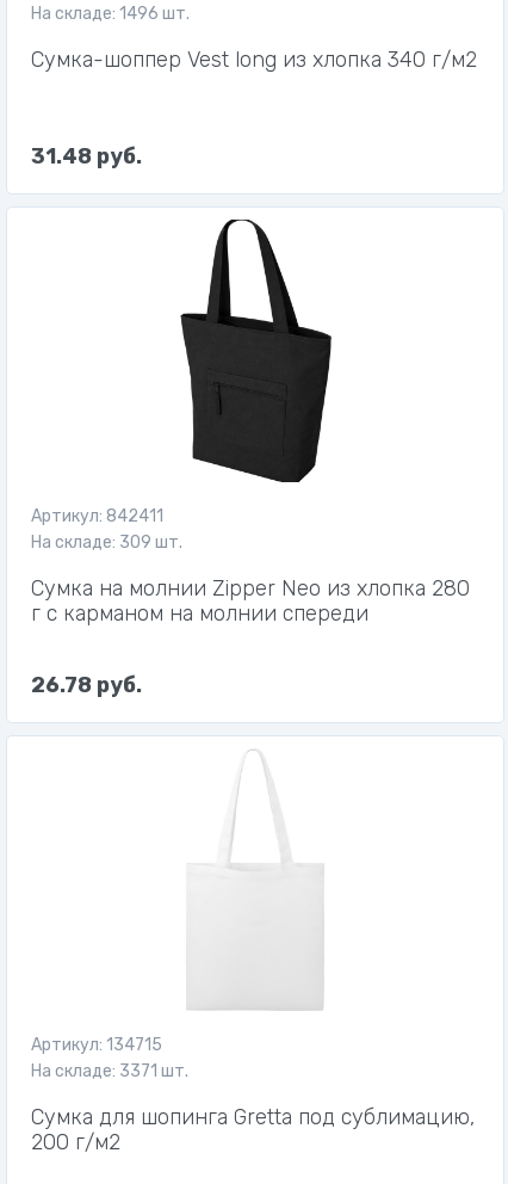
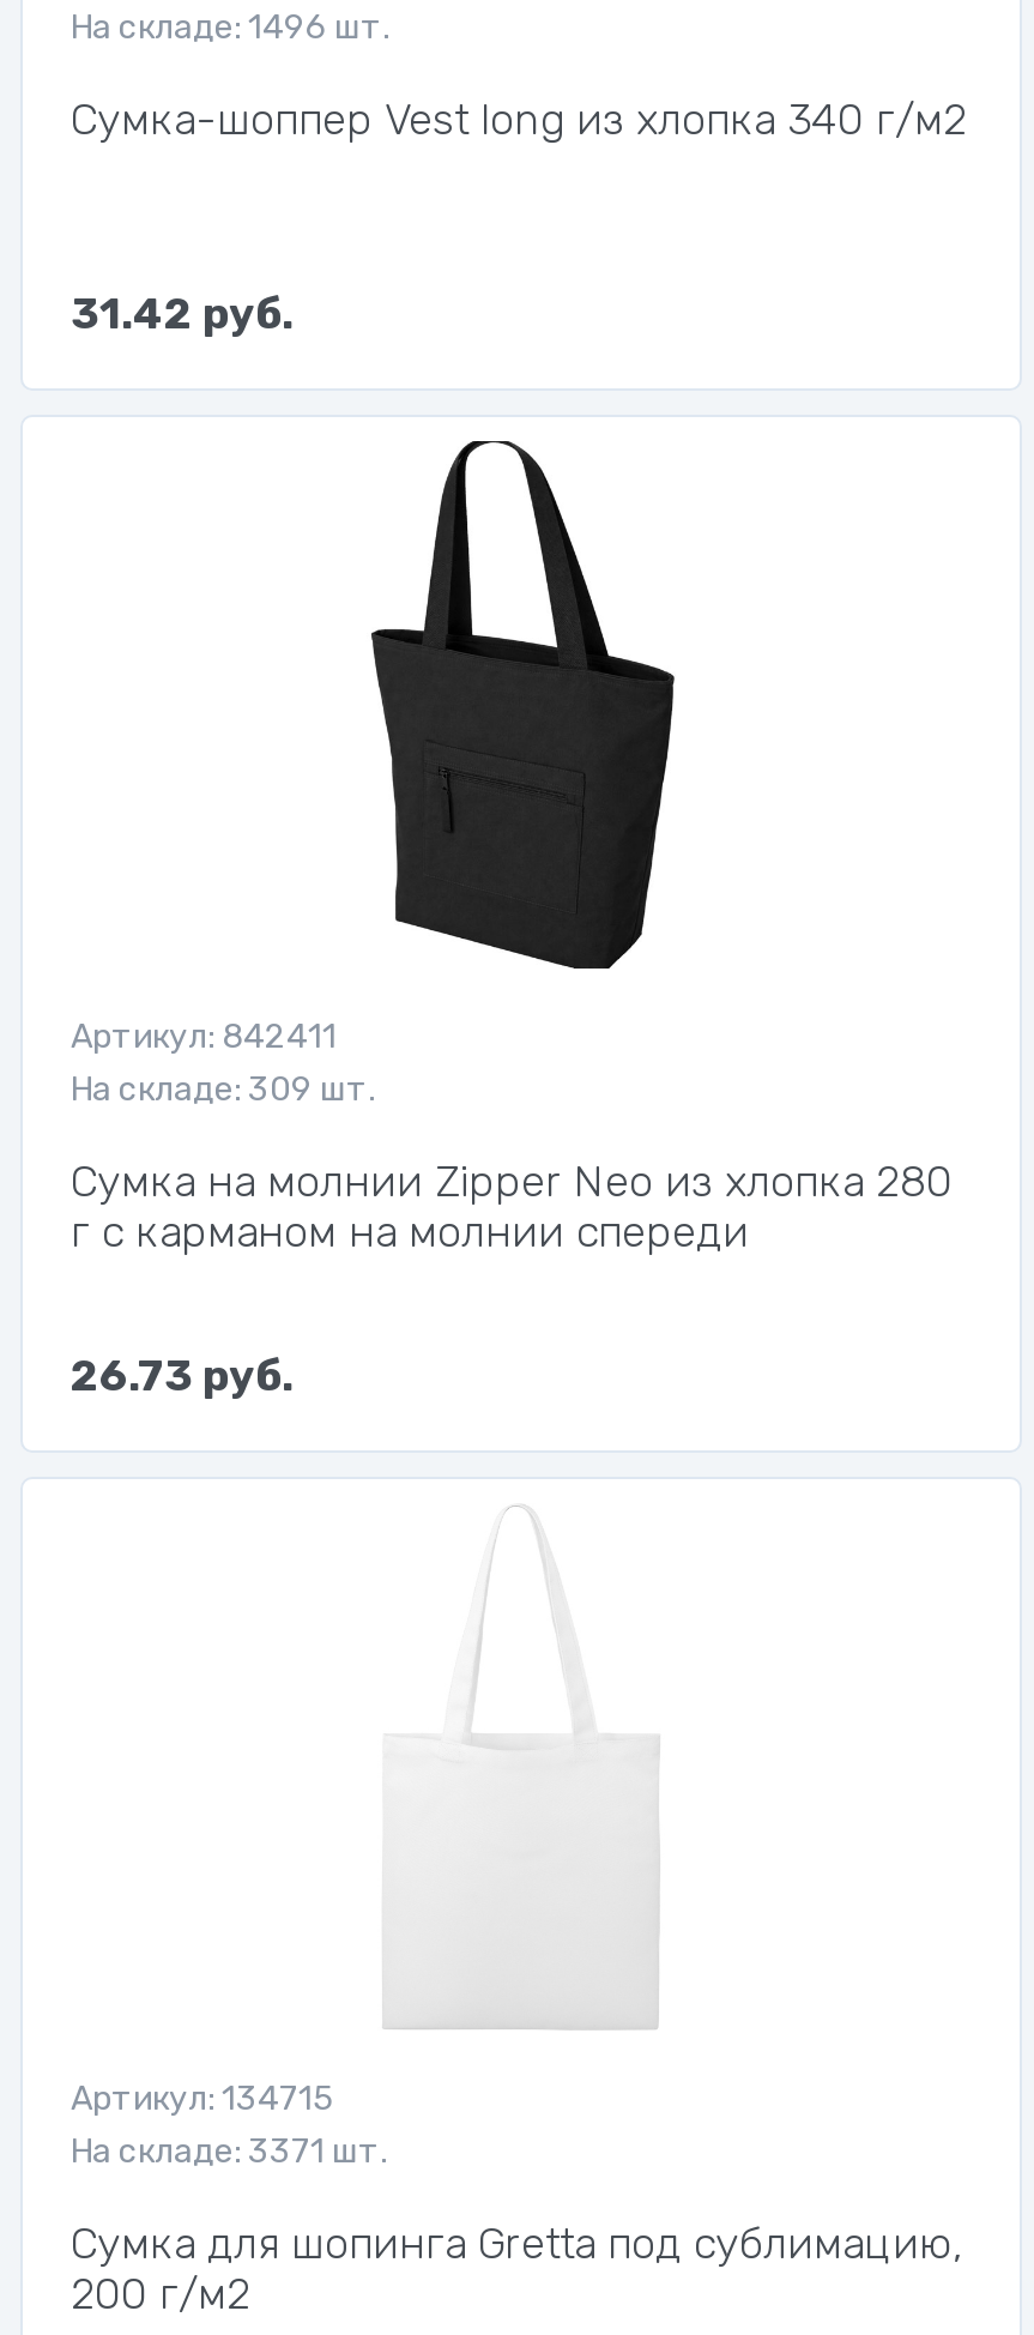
- 31.48 руб.
+ 31.42 руб.

- 26.78 руб.
+ 26.73 руб.
